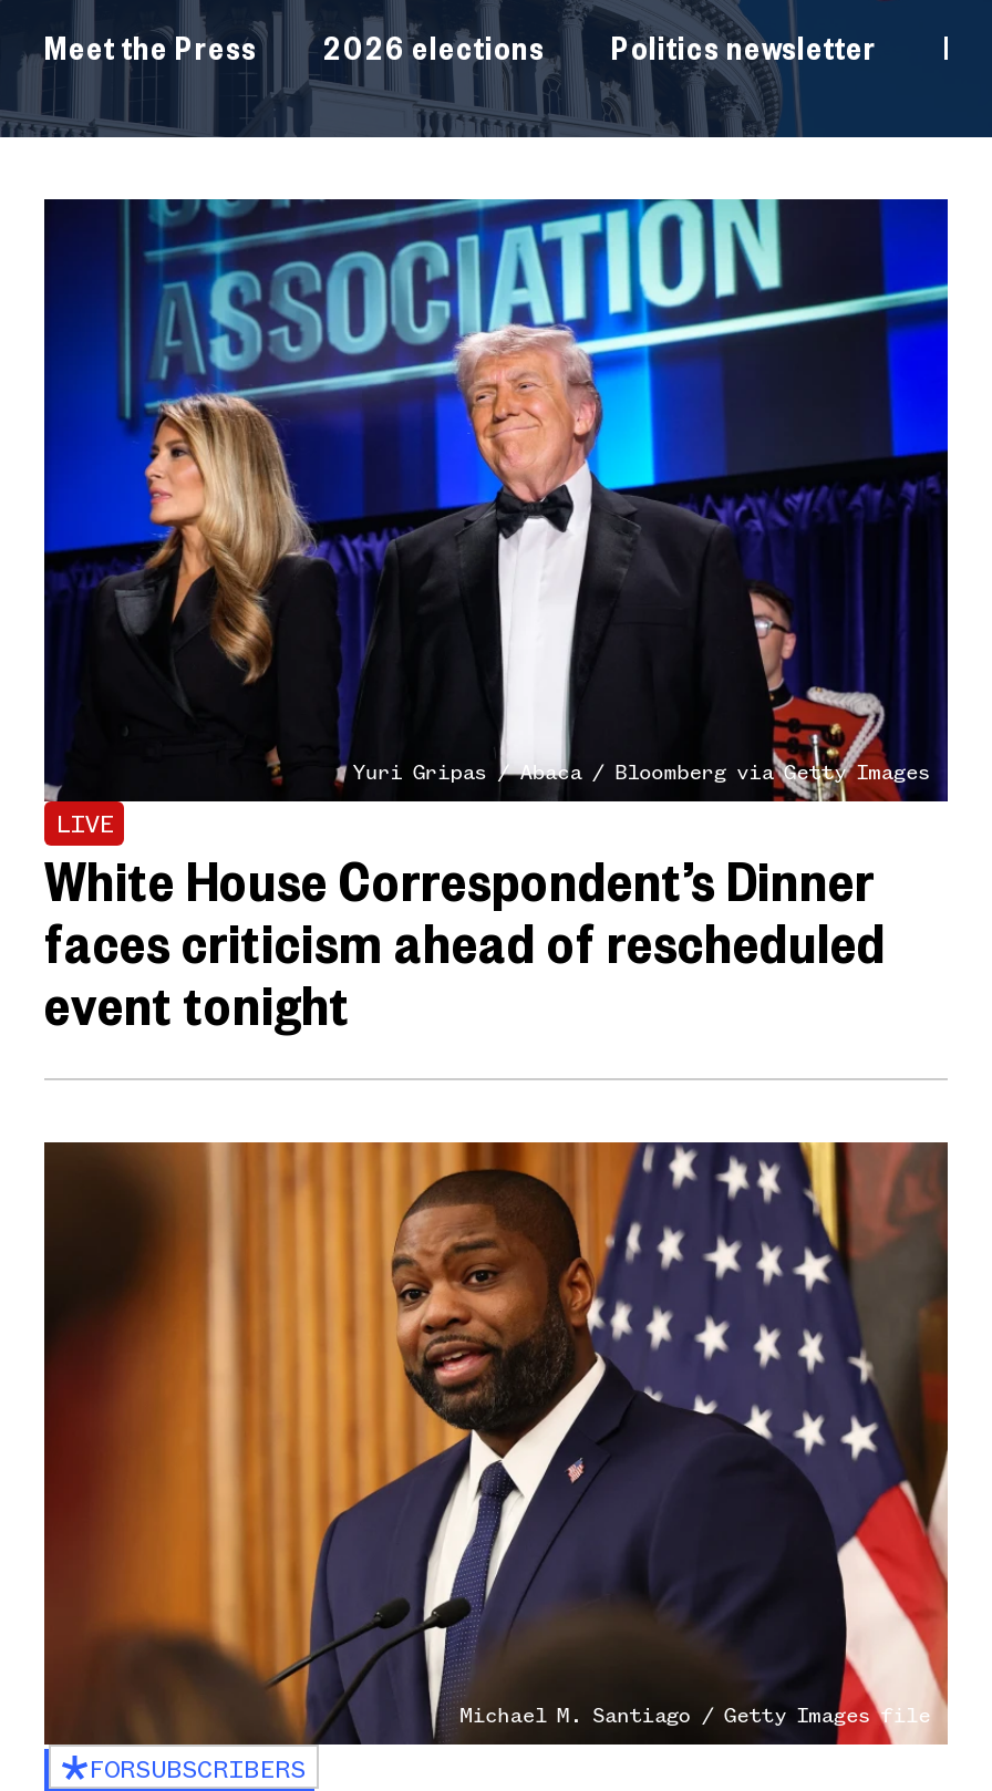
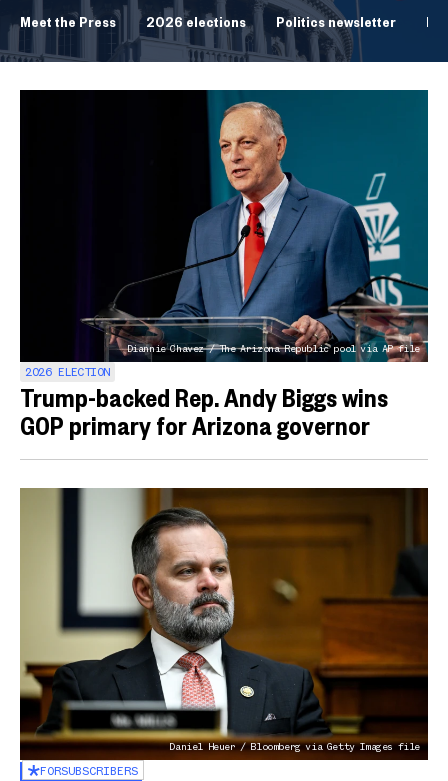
- [image]
- Yuri Gripas / Abaca / Bloomberg via Getty Images
+ [image]
+ Diannie Chavez / The Arizona Republic pool via AP file

- LIVE
- White House Correspondent’s Dinner
- faces criticism ahead of rescheduled
- event tonight
+ 2026 ELECTION
+ Trump-backed Rep. Andy Biggs wins
+ GOP primary for Arizona governor

- [image]
- Michael M. Santiago / Getty Images file
+ [image]
+ Daniel Heuer / Bloomberg via Getty Images file
